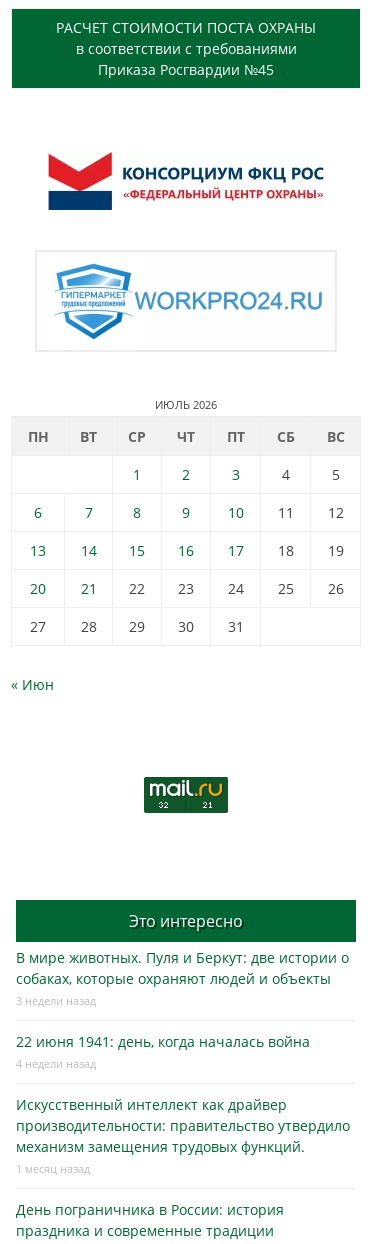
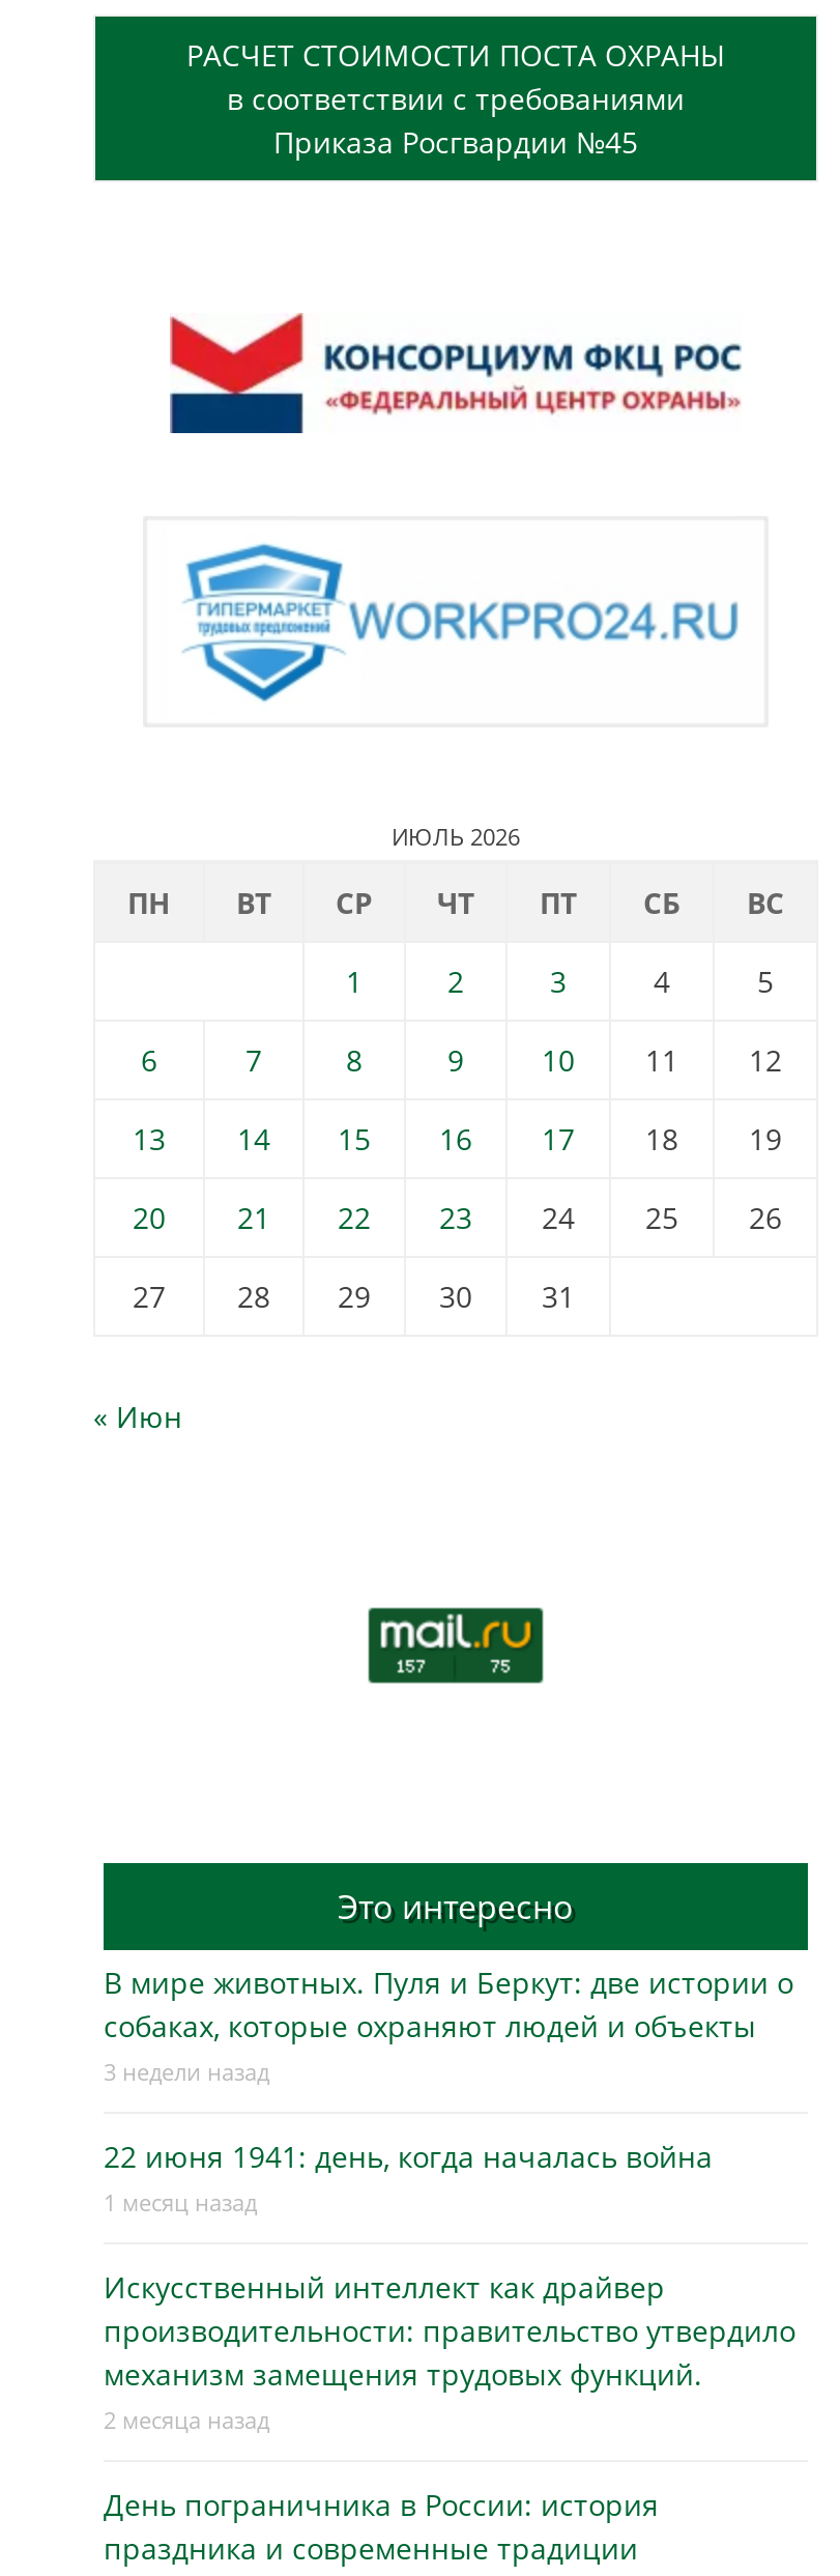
- 4 недели назад
+ 1 месяц назад

- 1 месяц назад
+ 2 месяца назад
